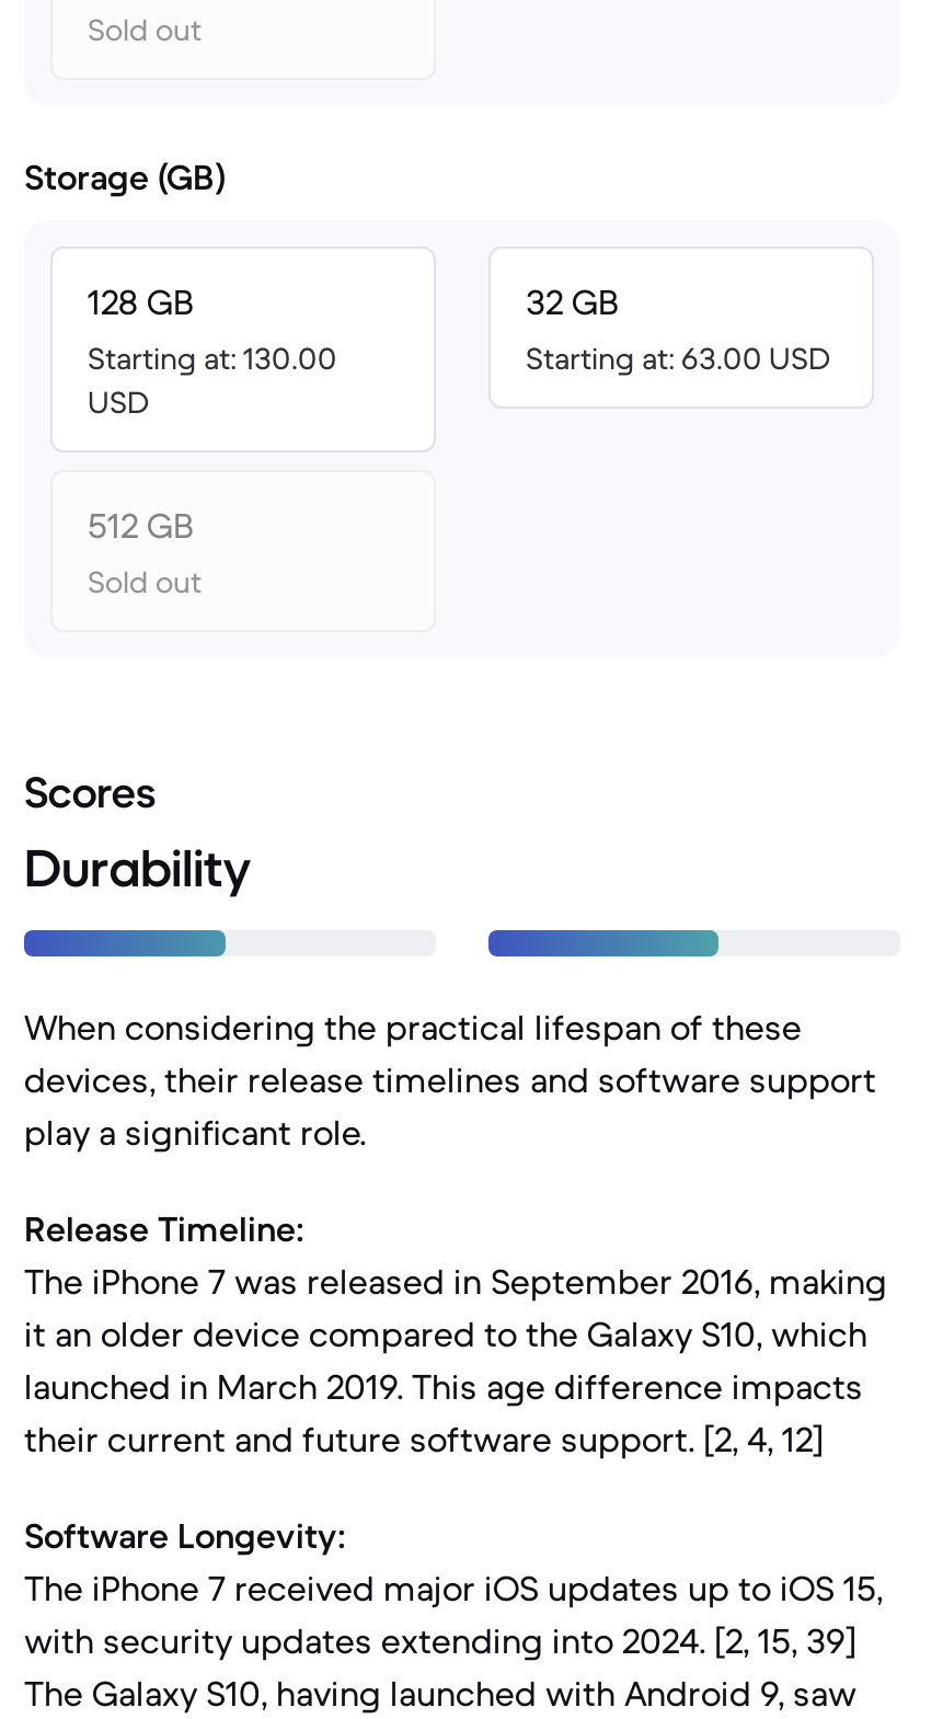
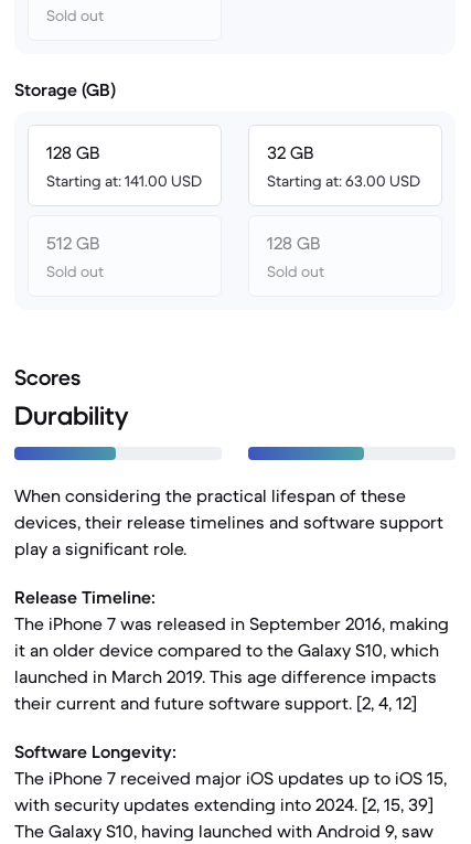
- Starting at: 130.00
- USD
+ Starting at: 141.00 USD

+ 128 GB
+ Sold out
